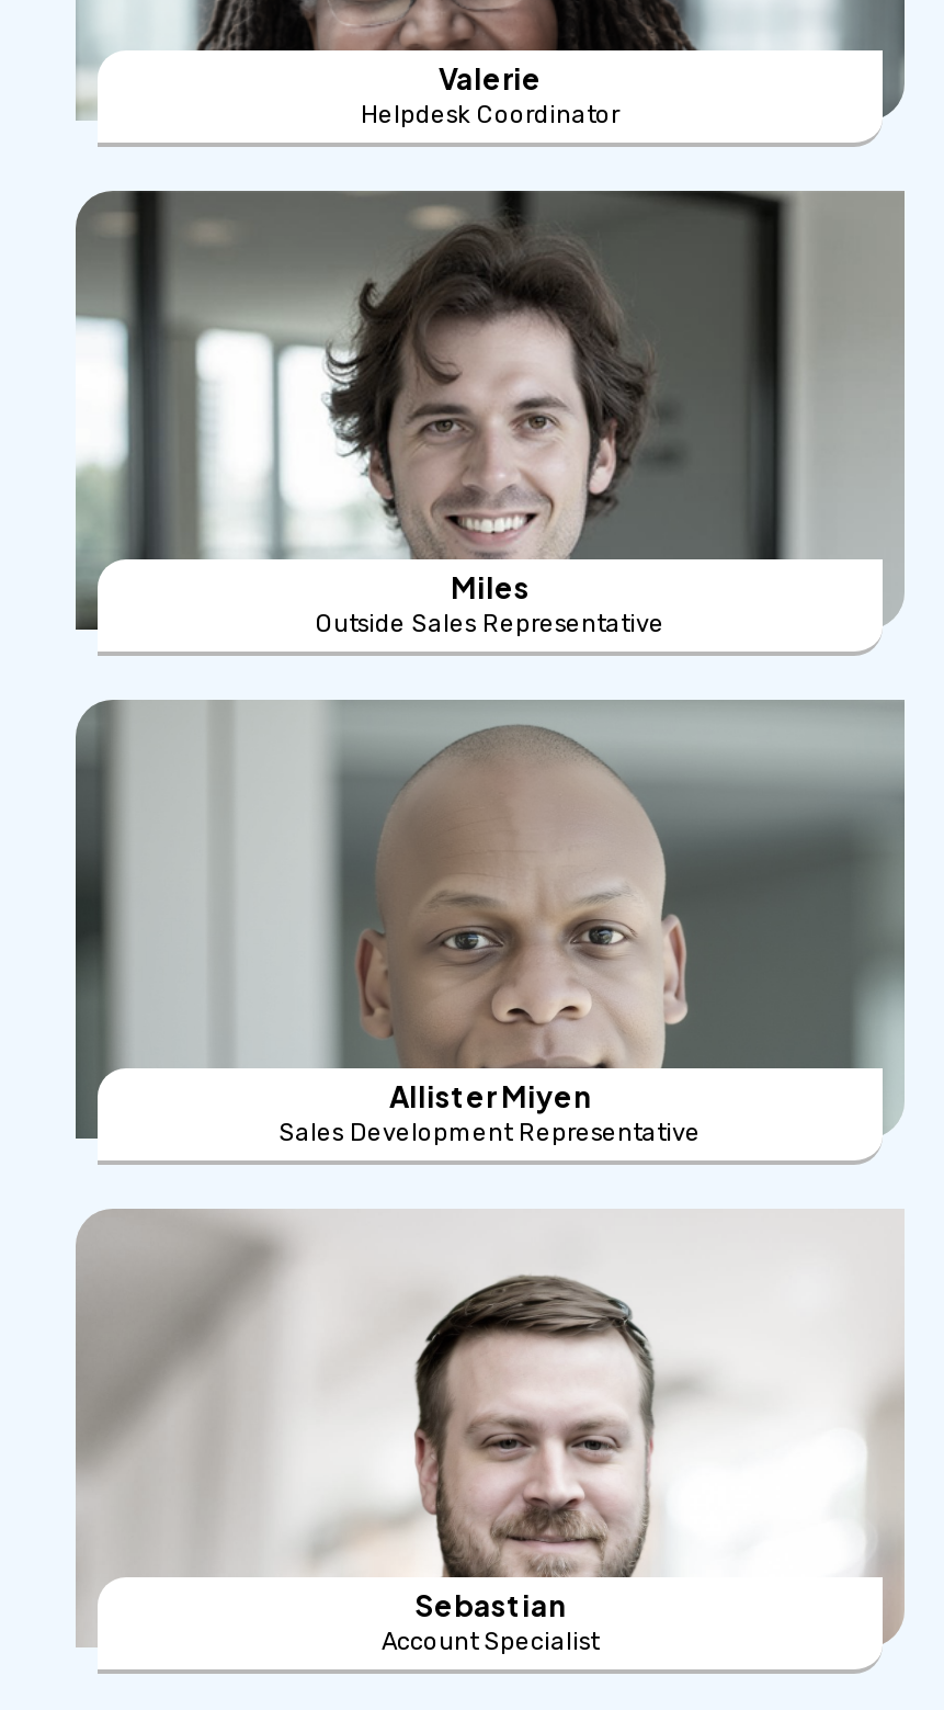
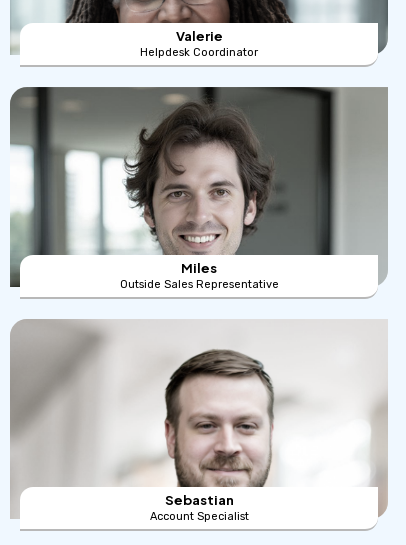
- [image]
- Allister Miyen
- Sales Development Representative
